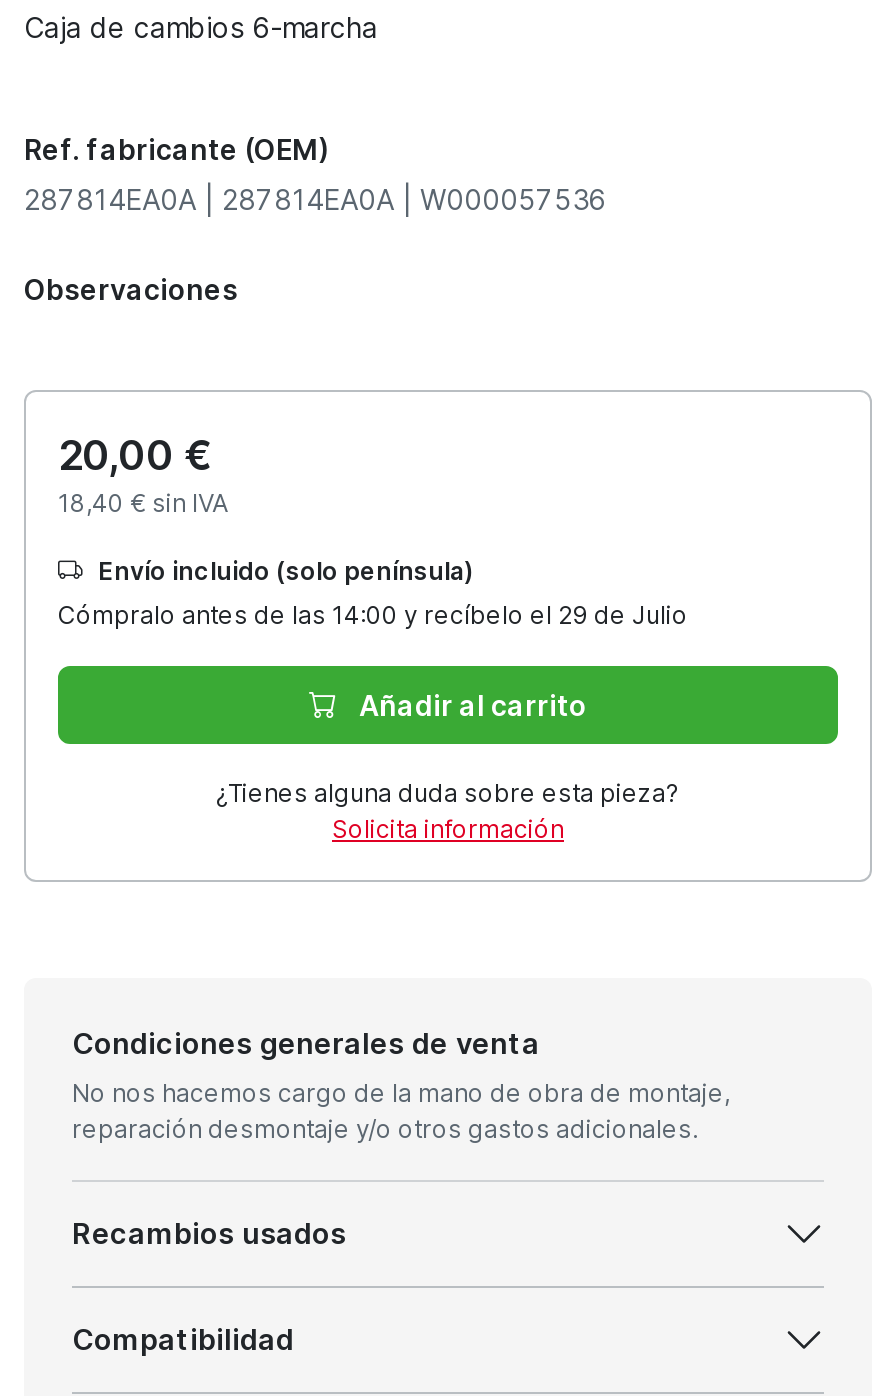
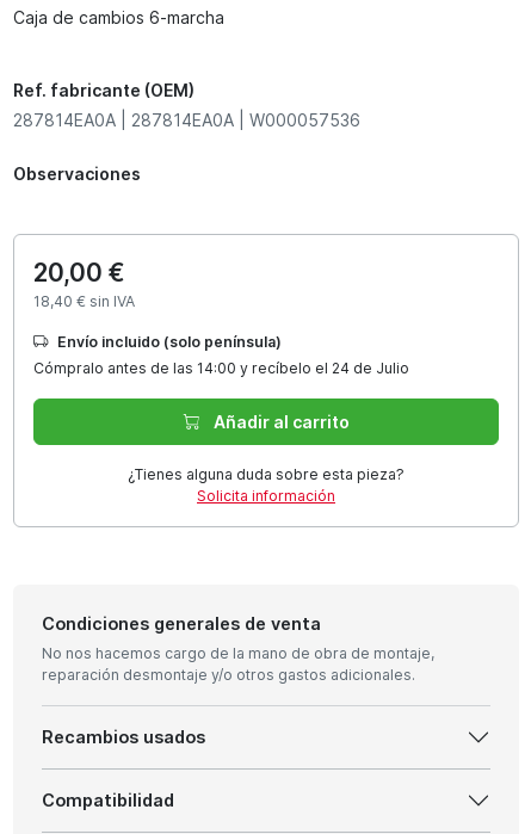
- Cómpralo antes de las 14:00 y recíbelo el 29 de Julio
+ Cómpralo antes de las 14:00 y recíbelo el 24 de Julio
